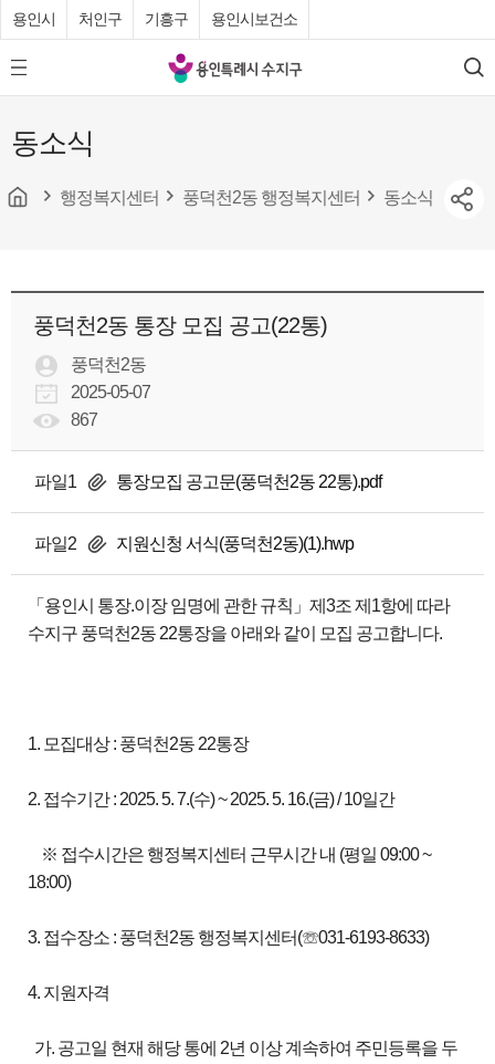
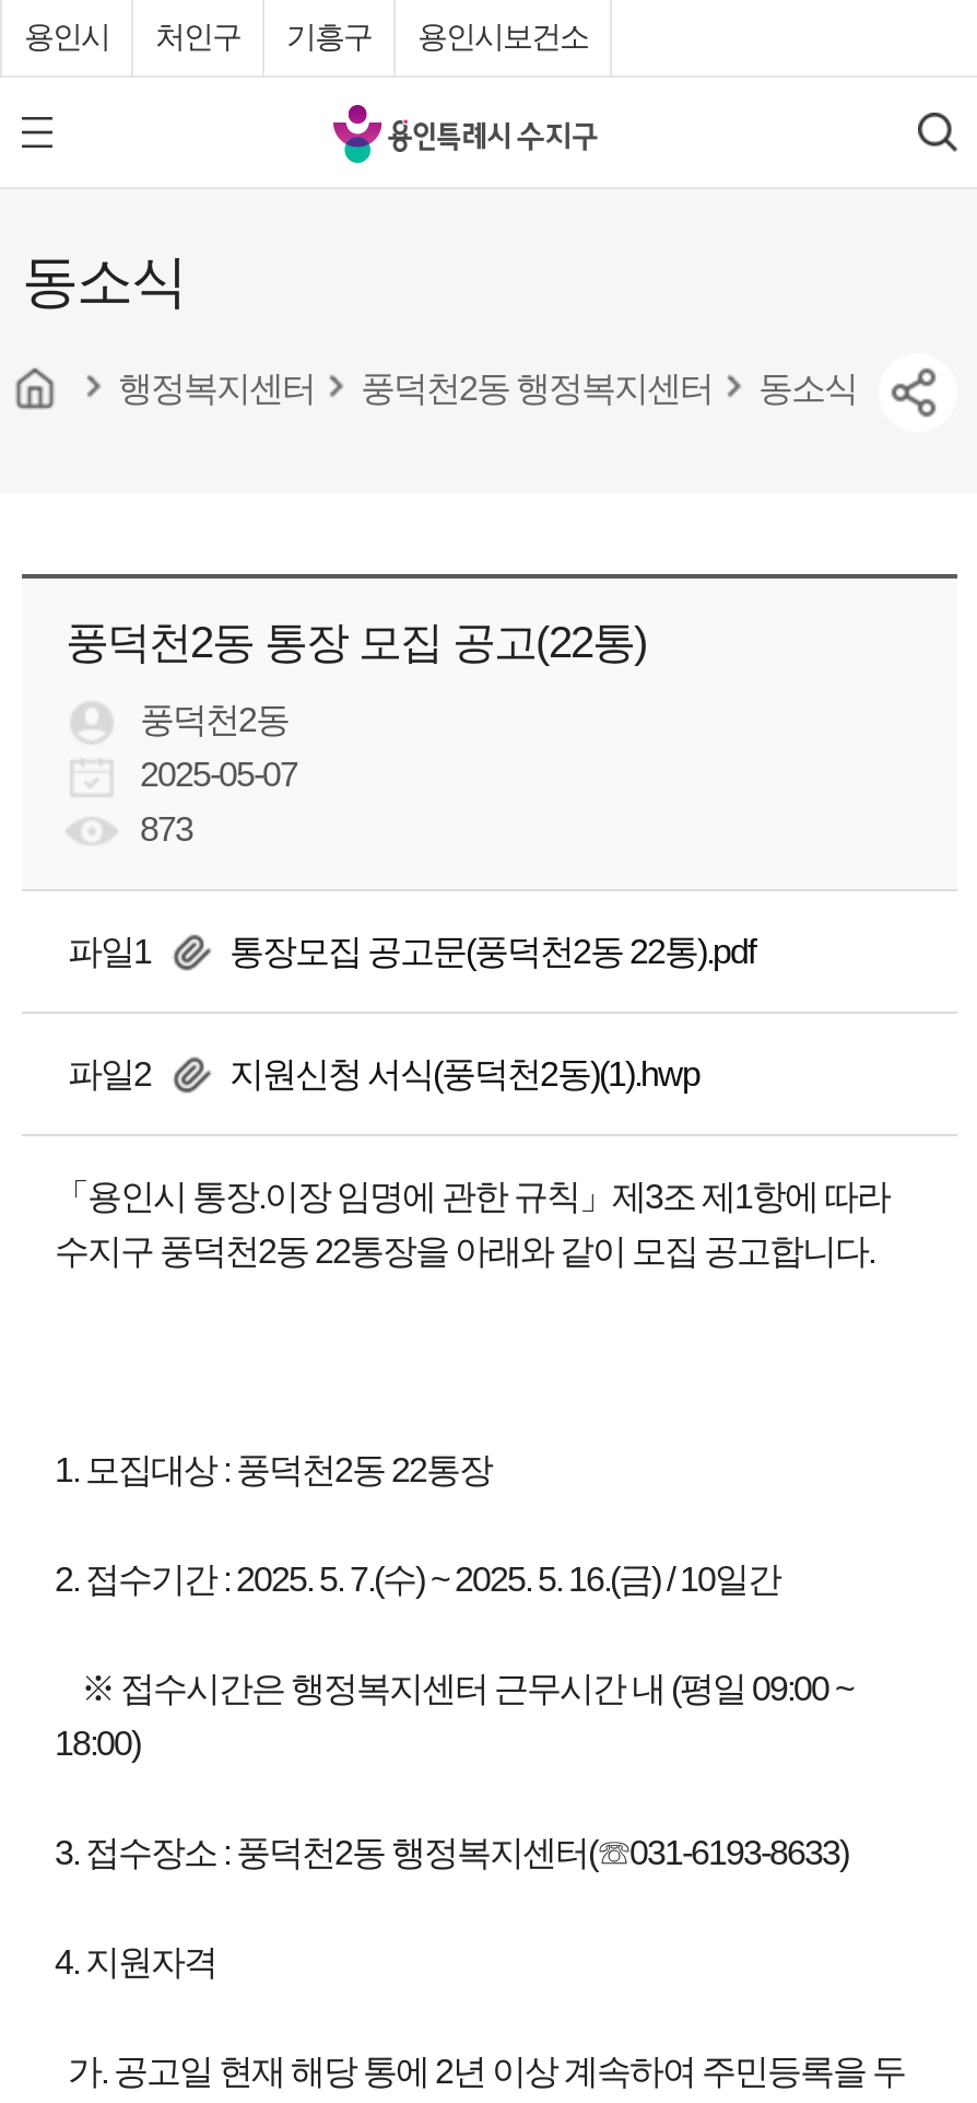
- 867
+ 873
